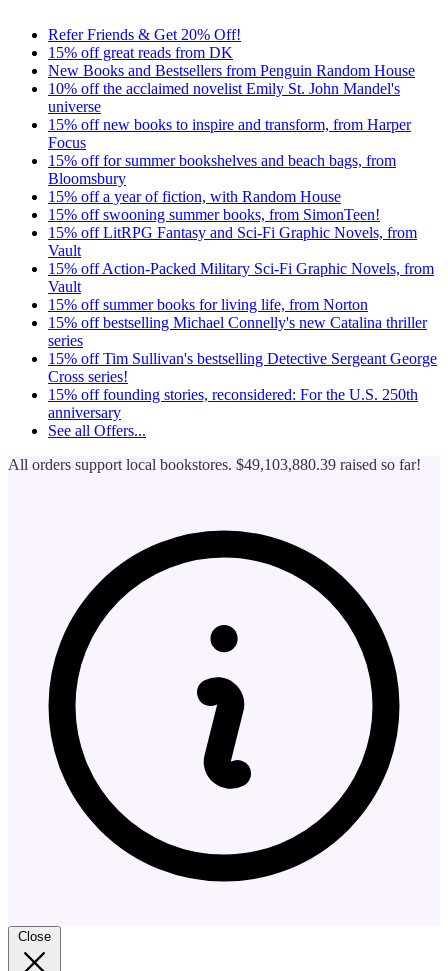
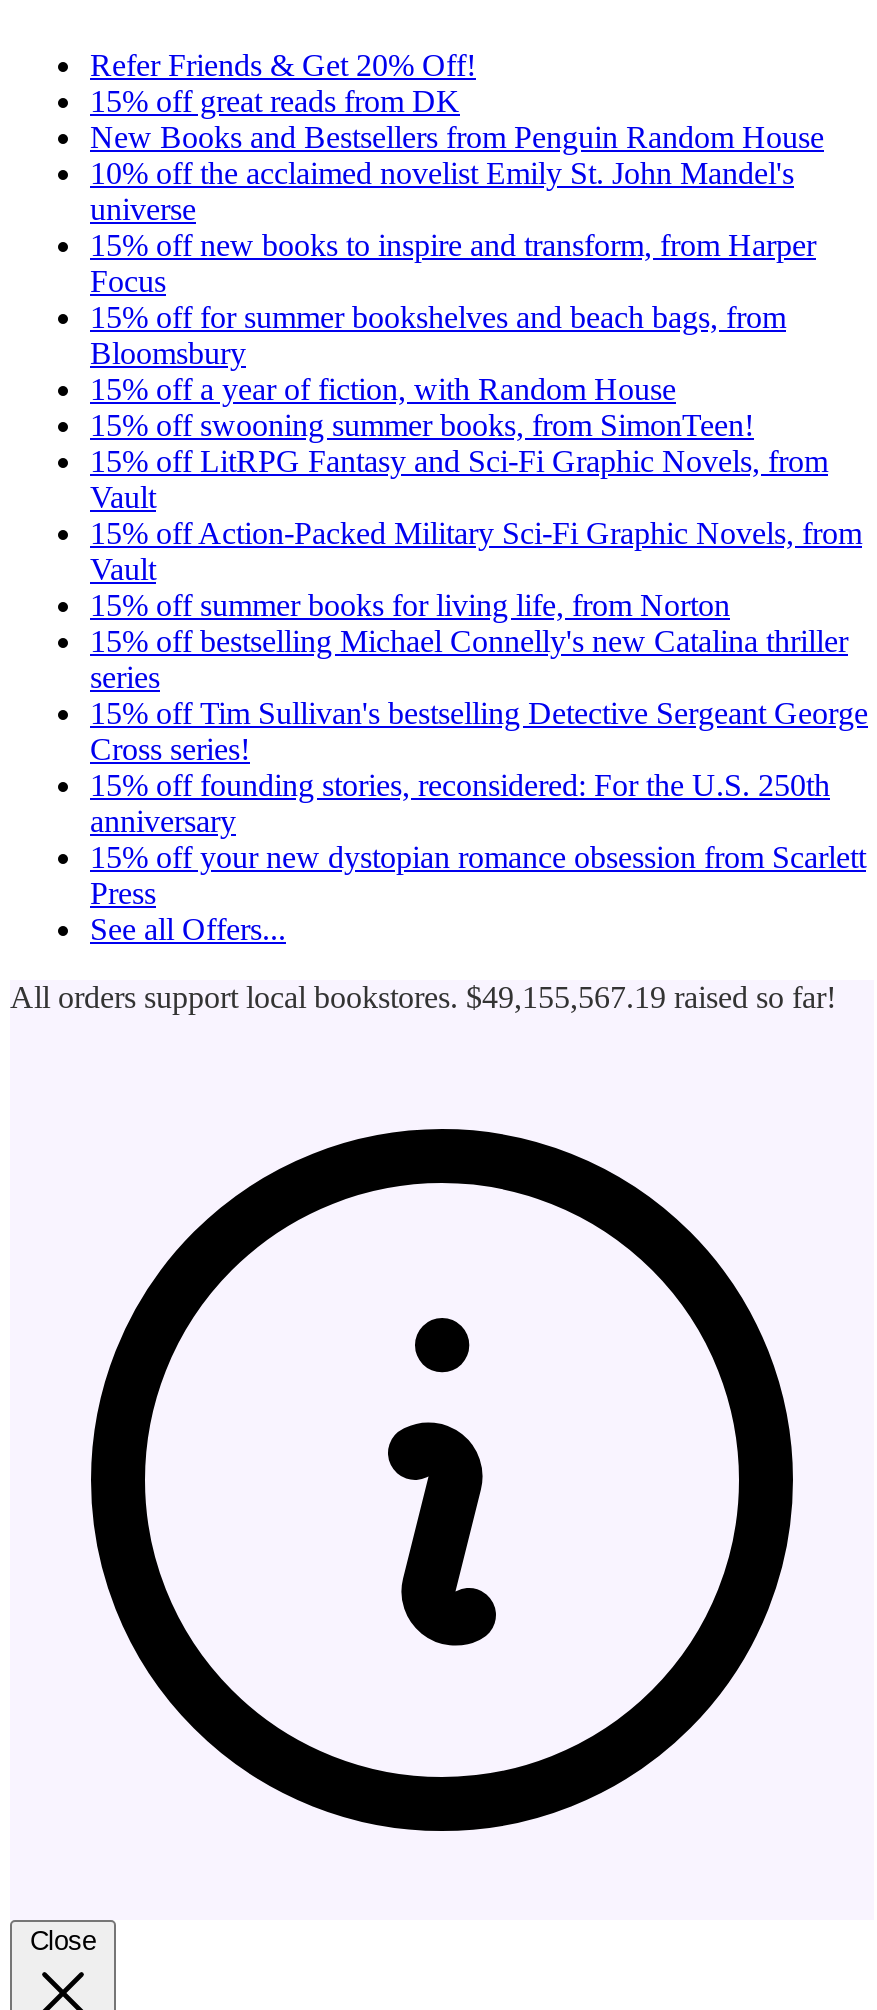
+ 15% off your new dystopian romance obsession from Scarlett
+ Press

- All orders support local bookstores. $49,103,880.39 raised so far!
+ All orders support local bookstores. $49,155,567.19 raised so far!
